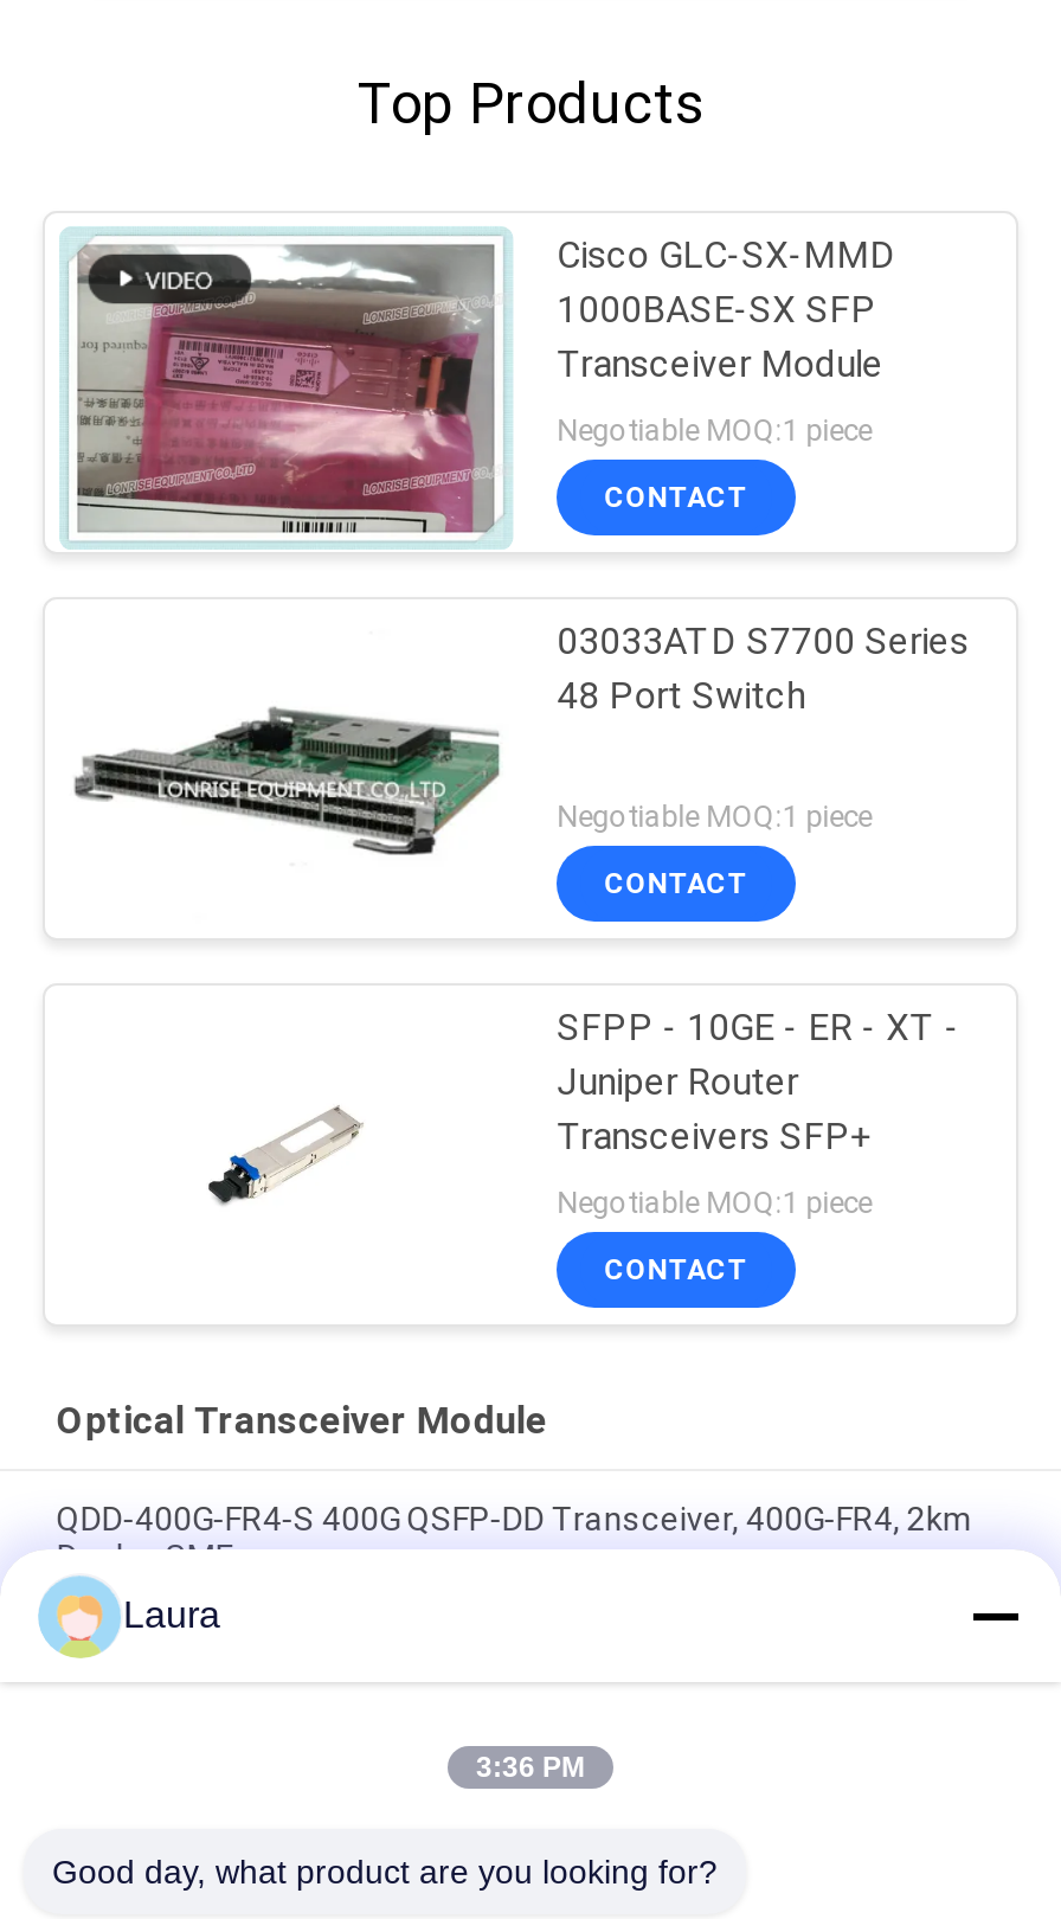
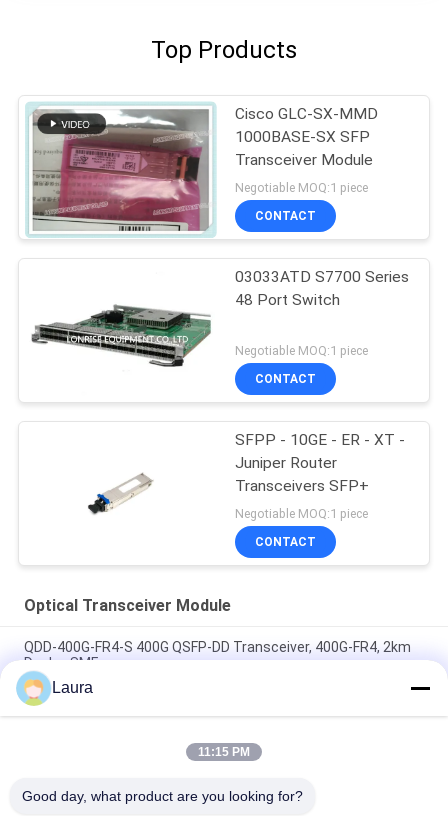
- 3:36 PM
+ 11:15 PM
